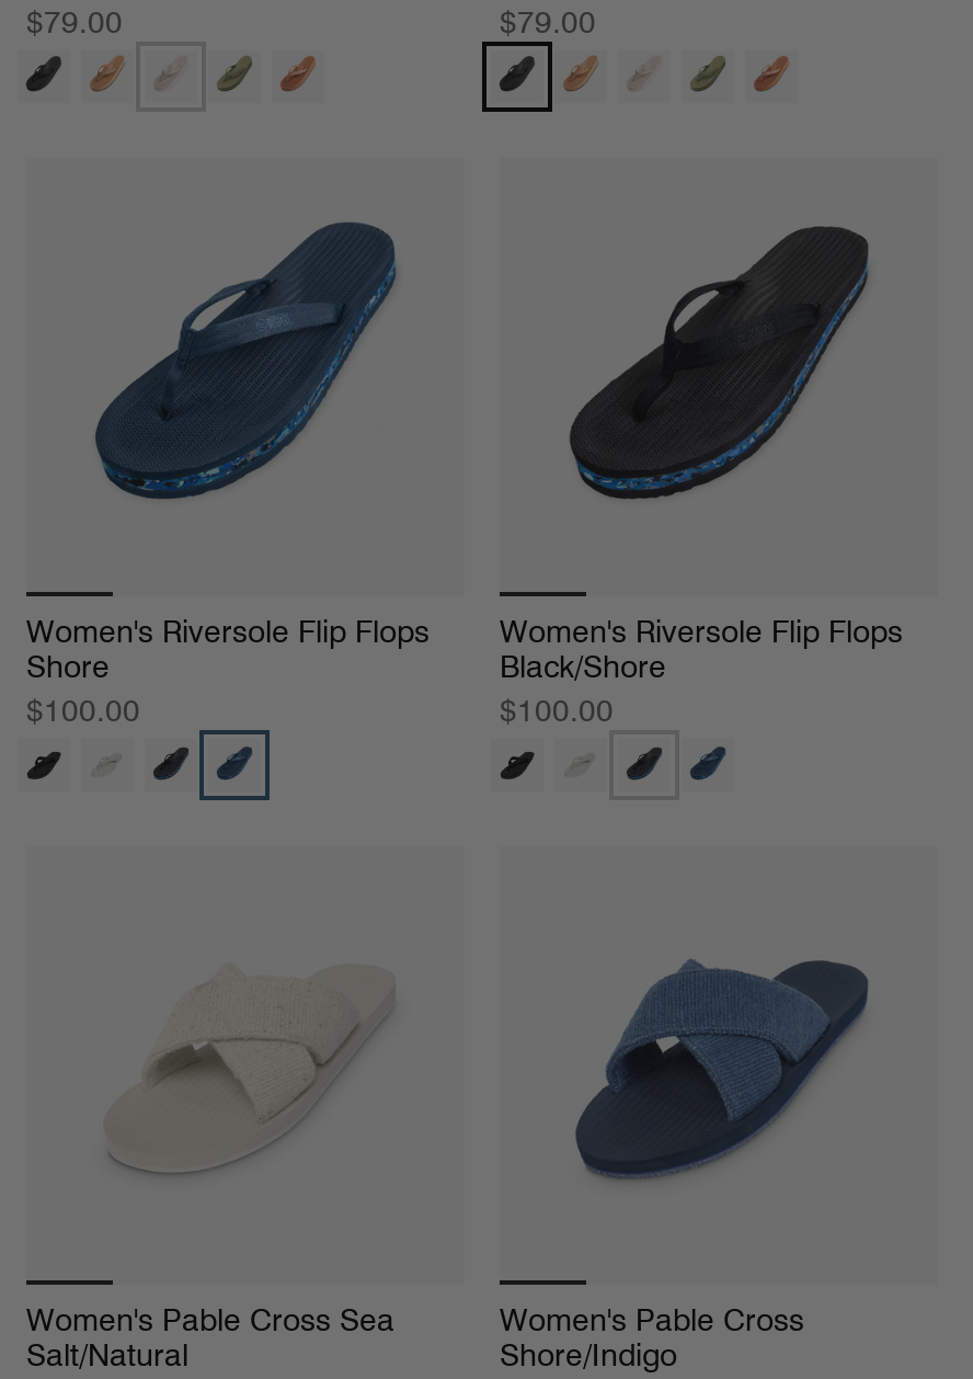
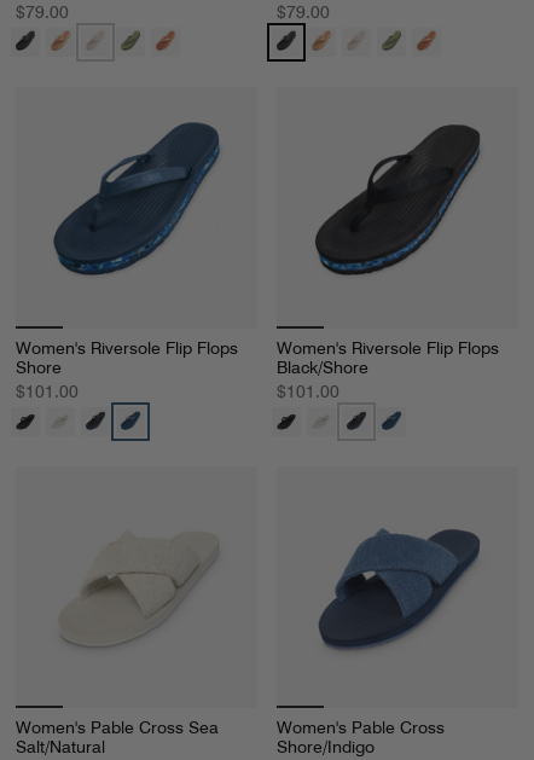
- $100.00
+ $101.00

- $100.00
+ $101.00
